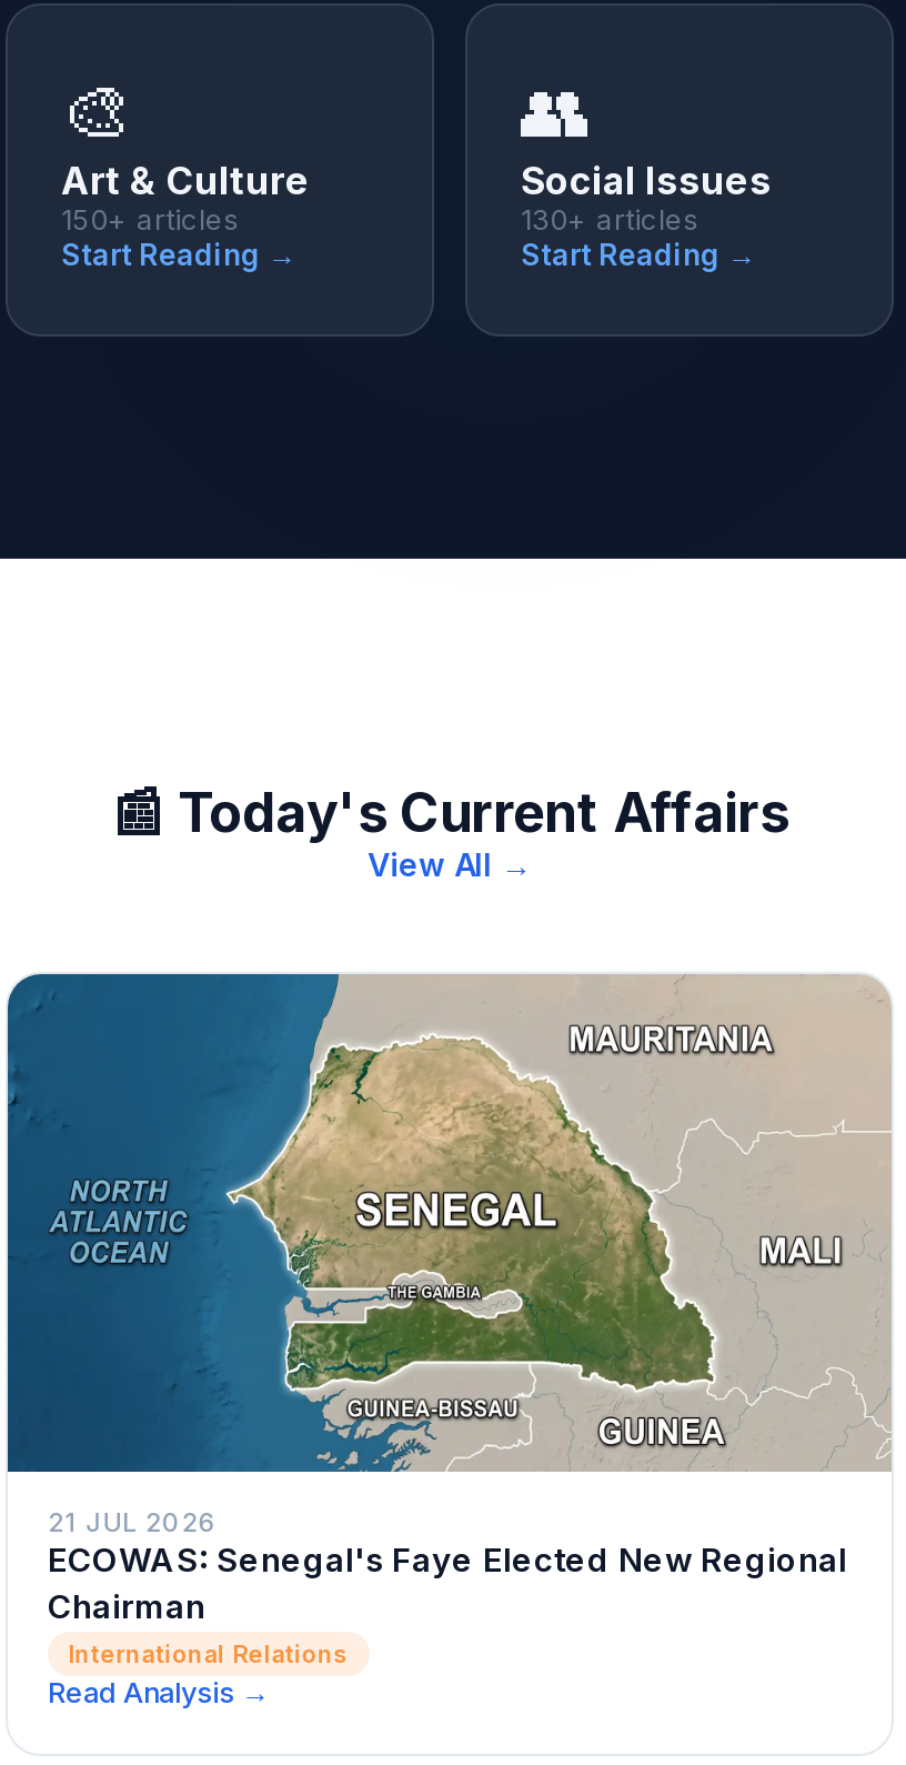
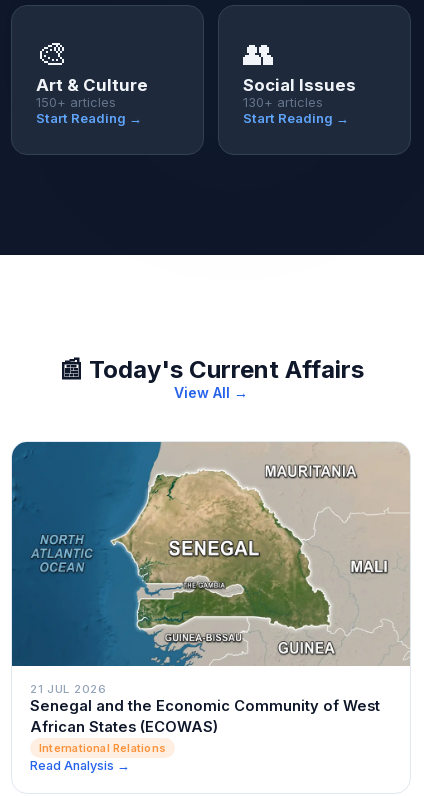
- ECOWAS: Senegal's Faye Elected New Regional
- Chairman
+ Senegal and the Economic Community of West
+ African States (ECOWAS)
